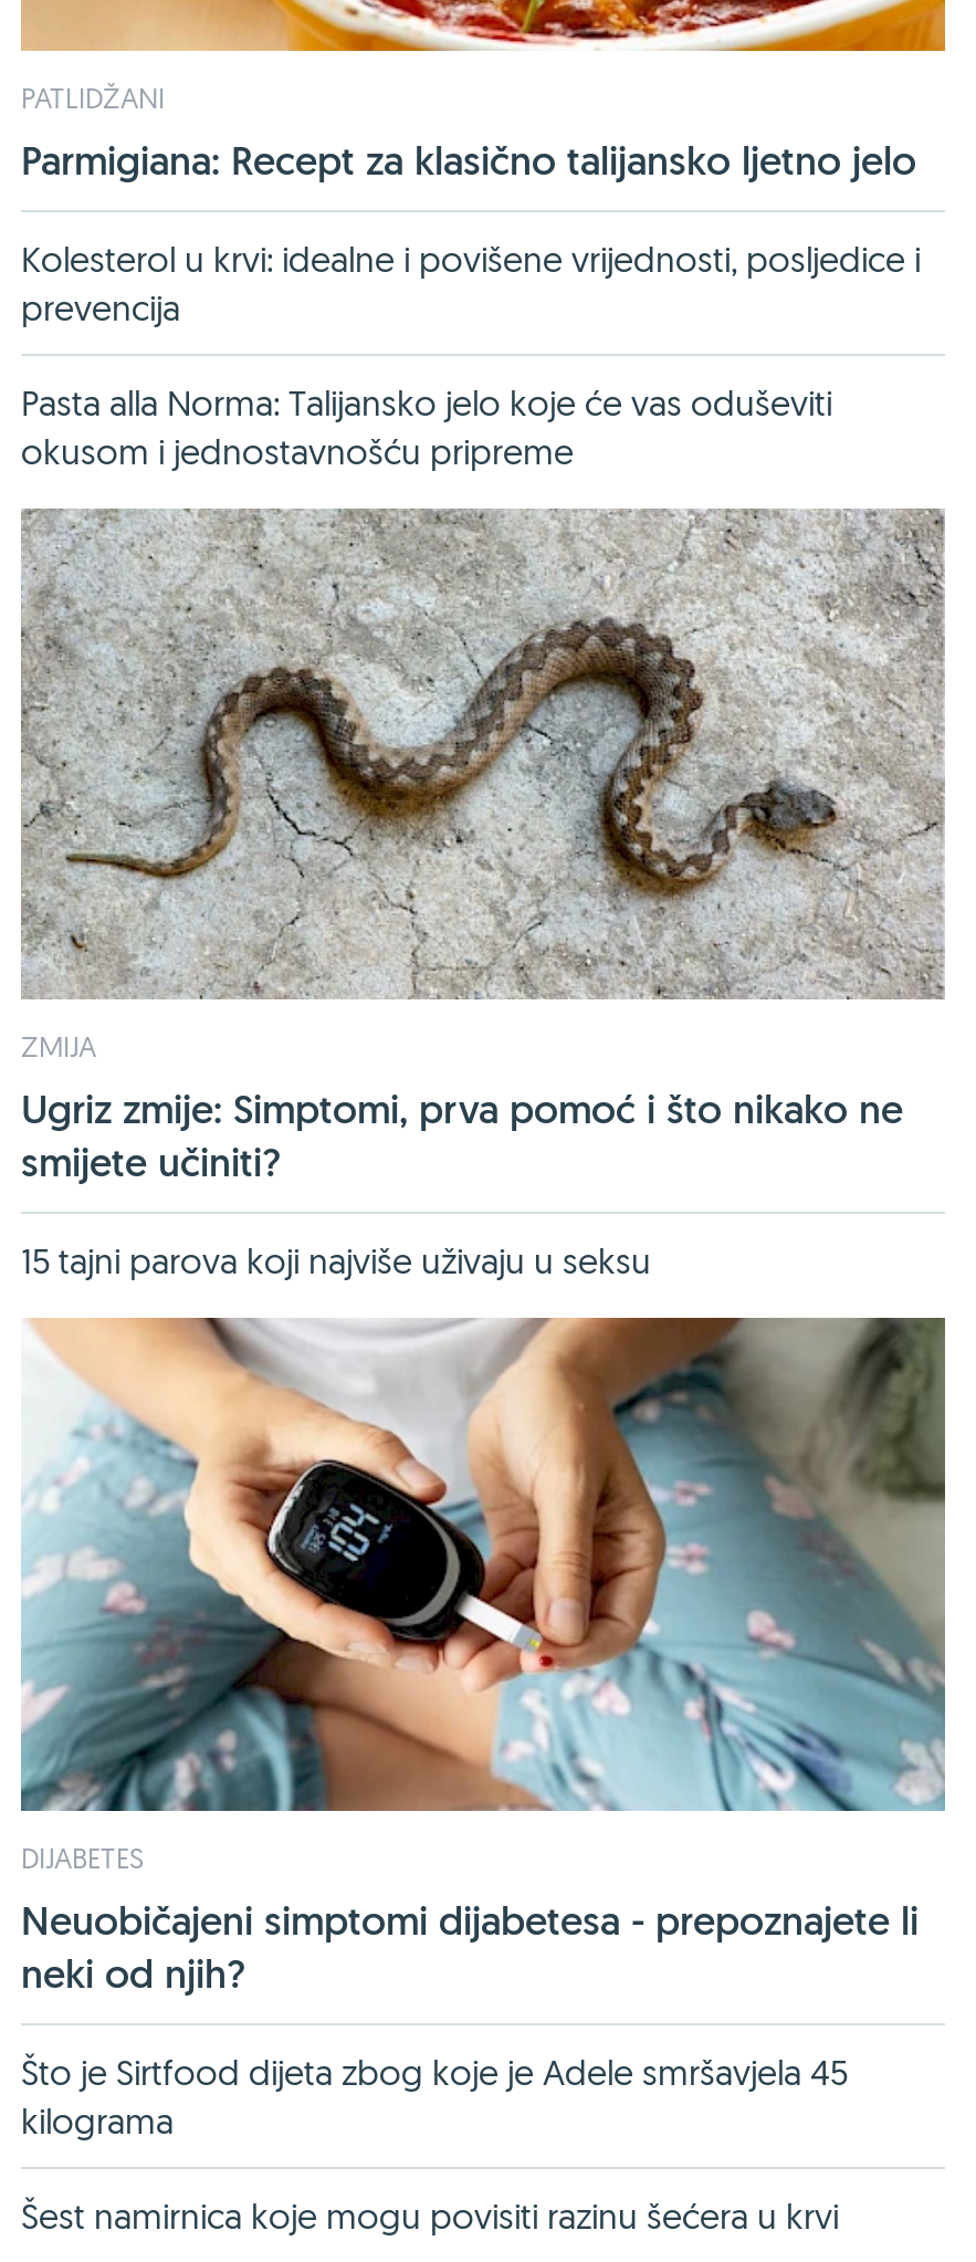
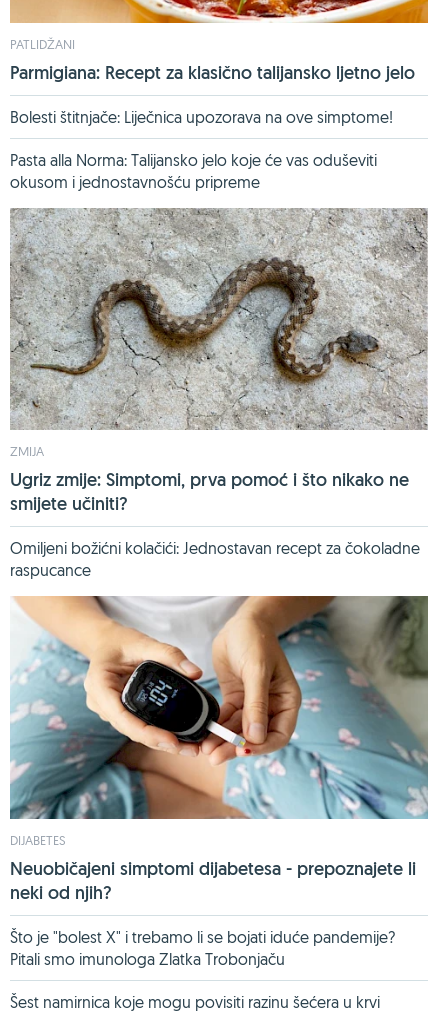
- Kolesterol u krvi: idealne i povišene vrijednosti, posljedice i
- prevencija
+ Bolesti štitnjače: Liječnica upozorava na ove simptome!

moved up: [image] | Pasta alla Norma: Talijansko jelo koje će vas oduševiti | okusom i jednostavnošću pripreme | ZMIJA | Ugriz zmije: Simptomi, prva pomoć i što nikako ne | smijete učiniti?

- 15 tajni parova koji najviše uživaju u seksu
+ Omiljeni božićni kolačići: Jednostavan recept za čokoladne
+ raspucance

- Što je Sirtfood dijeta zbog koje je Adele smršavjela 45
- kilograma
+ Što je "bolest X" i trebamo li se bojati iduće pandemije?
+ Pitali smo imunologa Zlatka Trobonjaču
